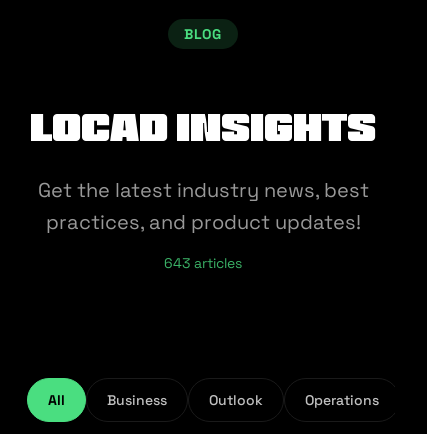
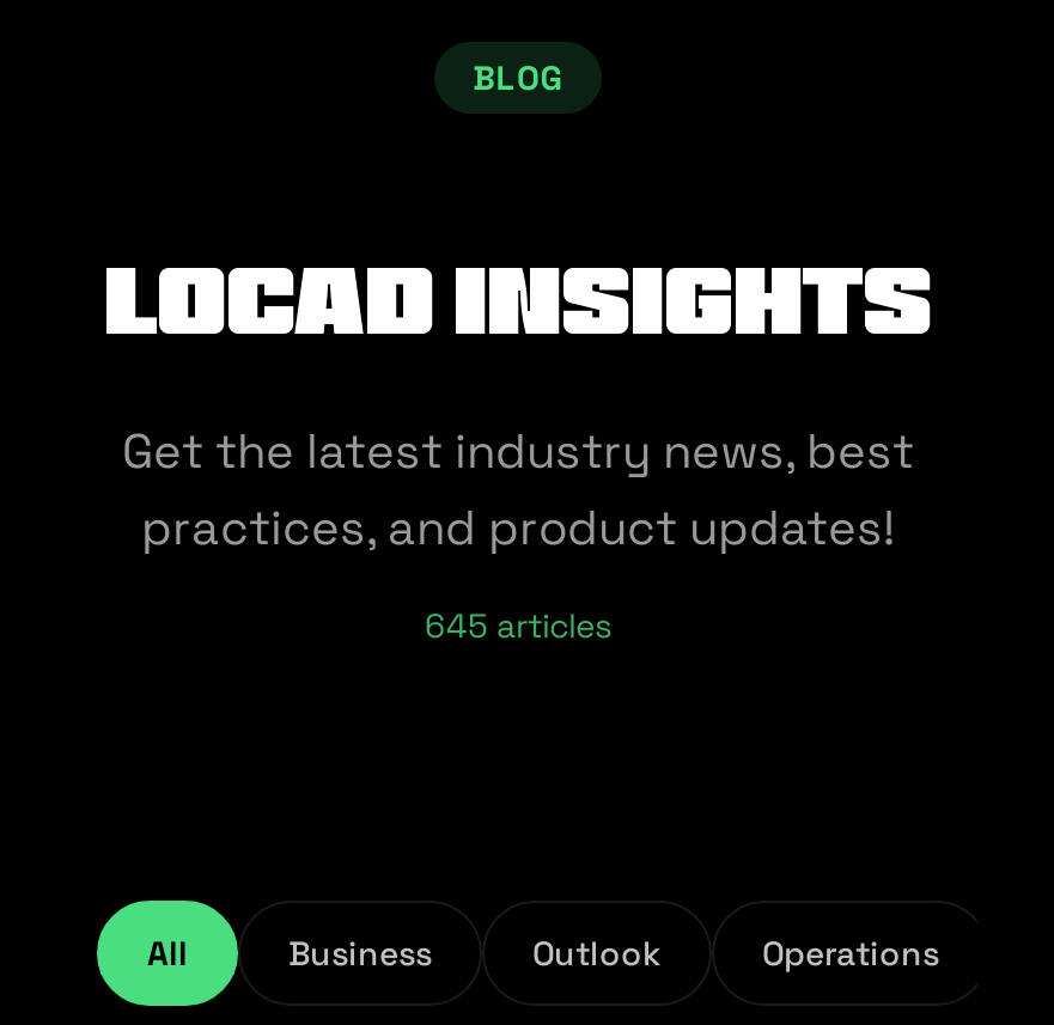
- 643 articles
+ 645 articles
